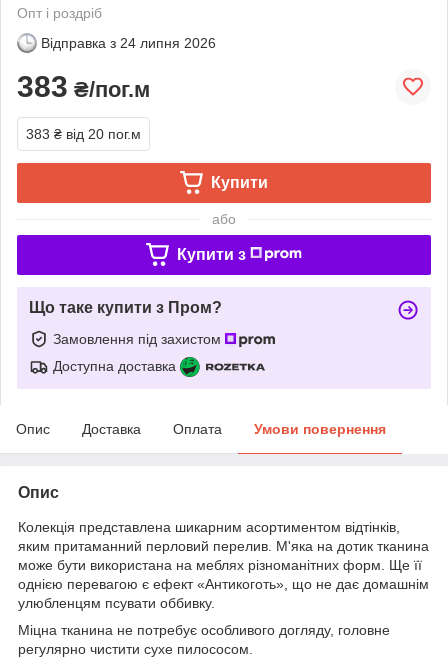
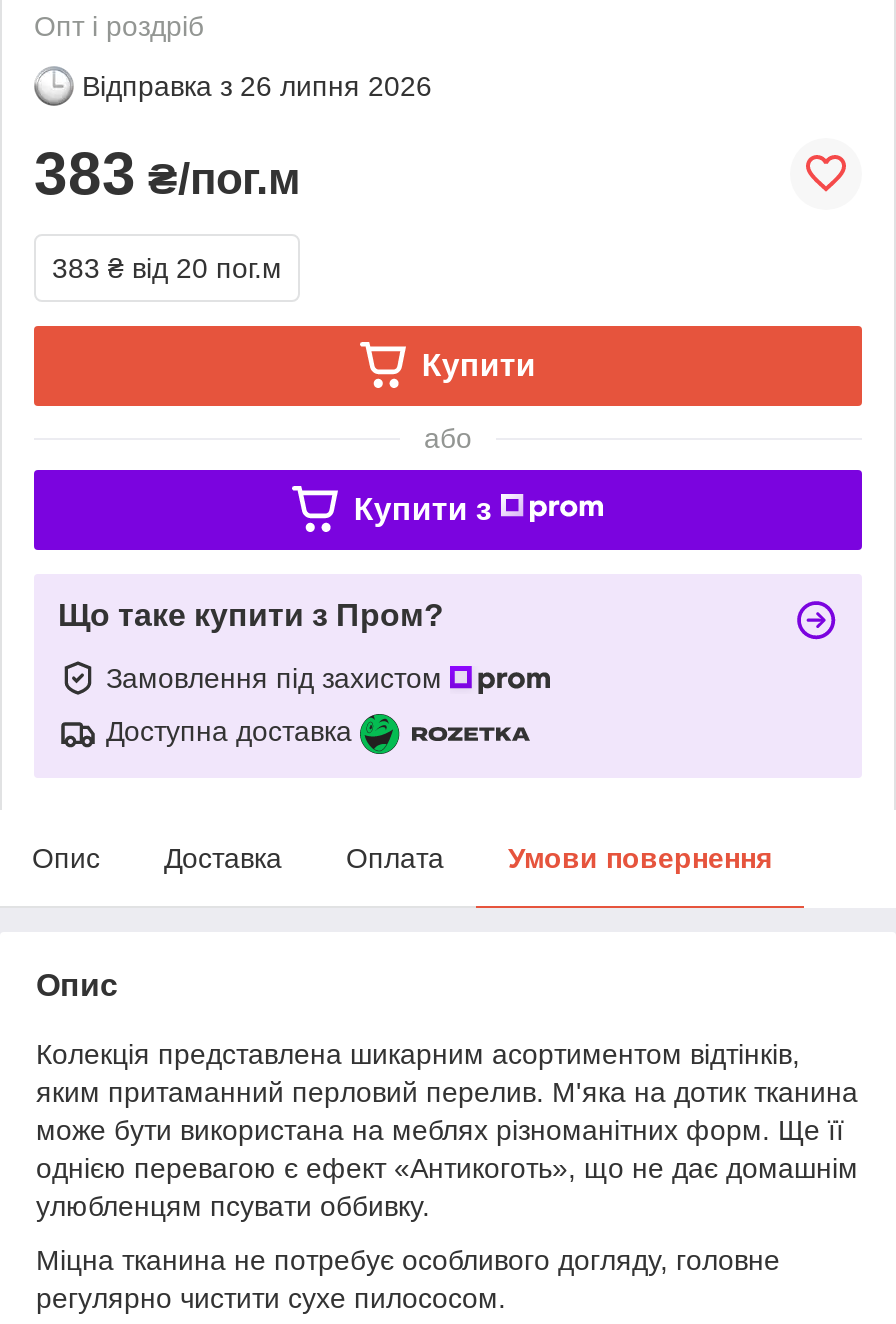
- Відправка з 24 липня 2026
+ Відправка з 26 липня 2026
